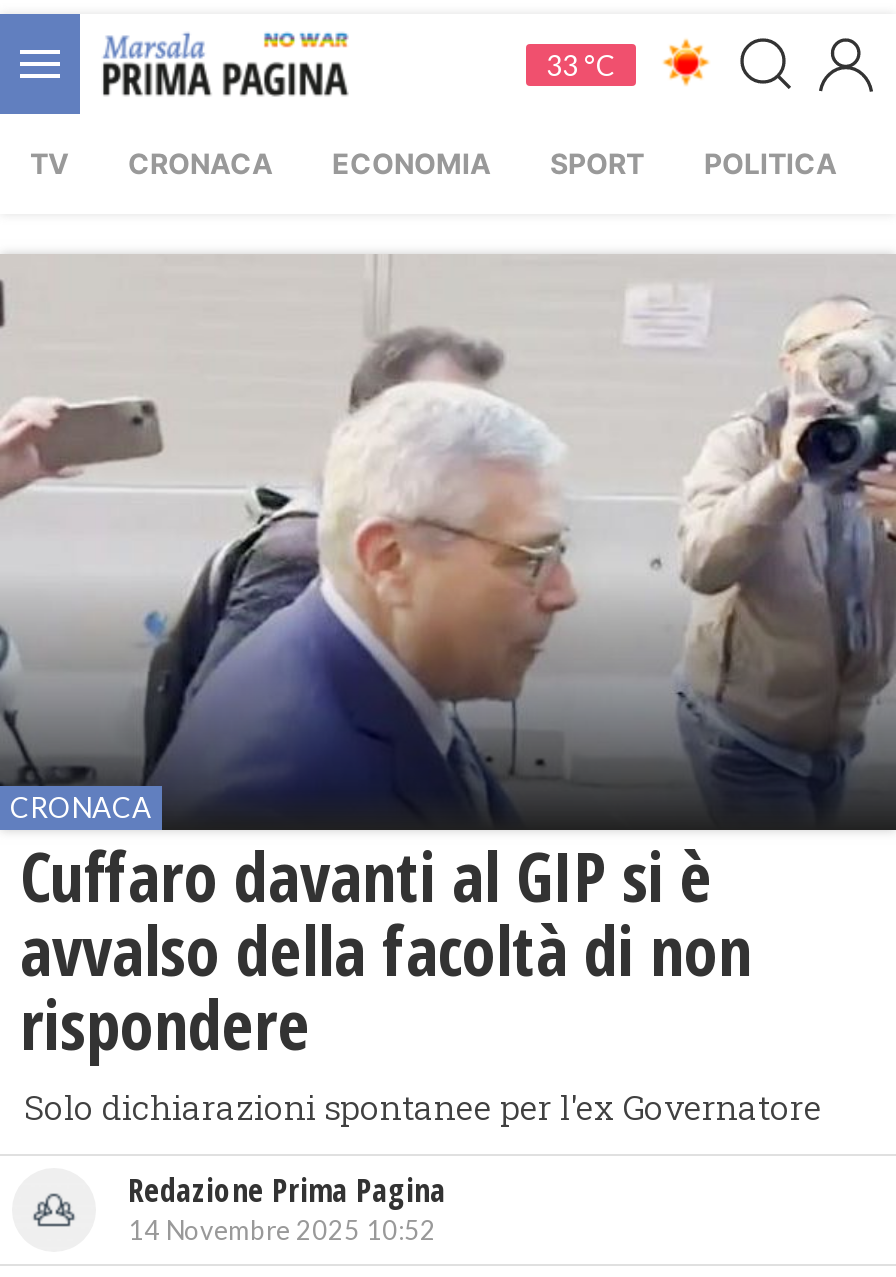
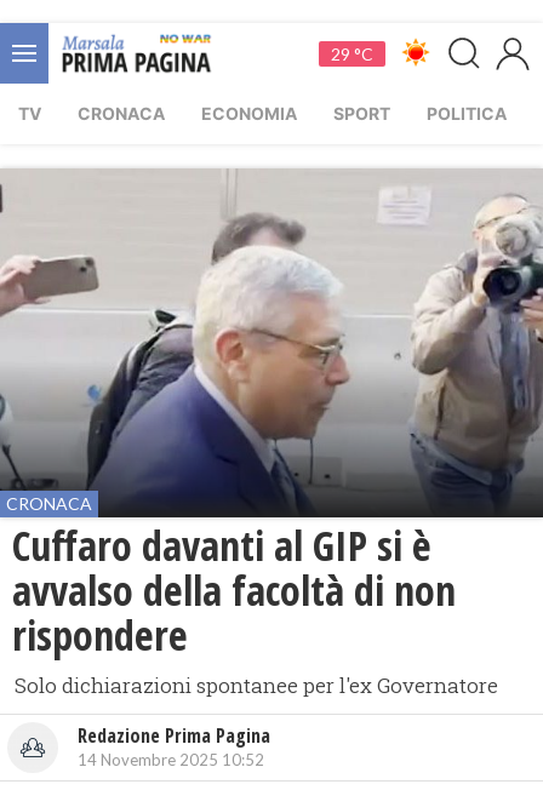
- 33 °C
+ 29 °C
